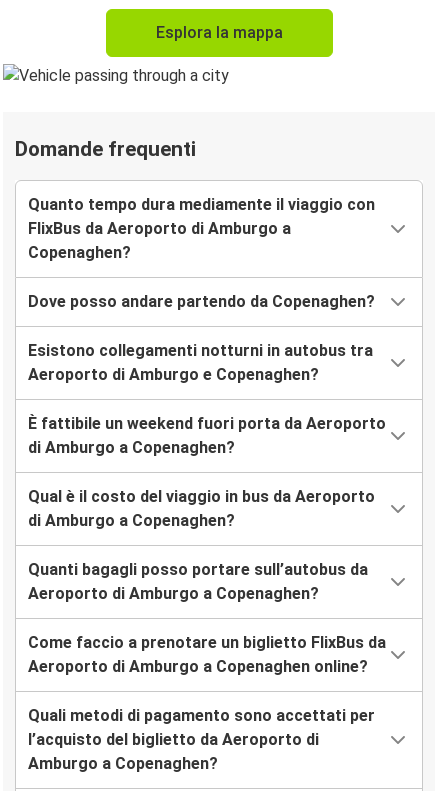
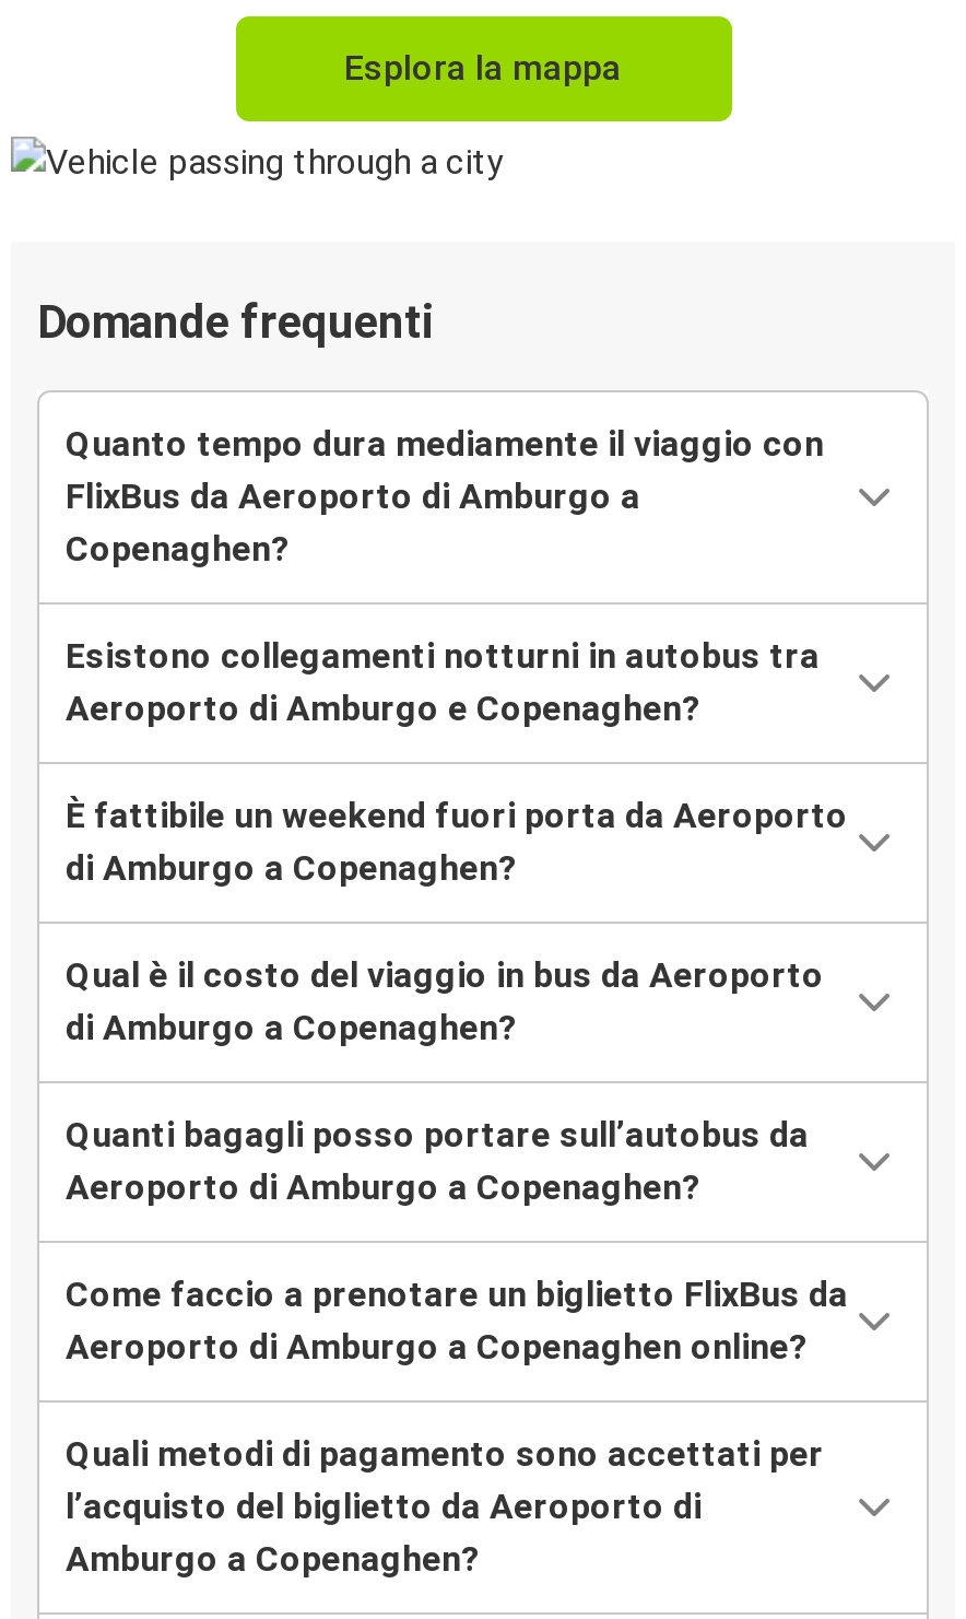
- Dove posso andare partendo da Copenaghen?
